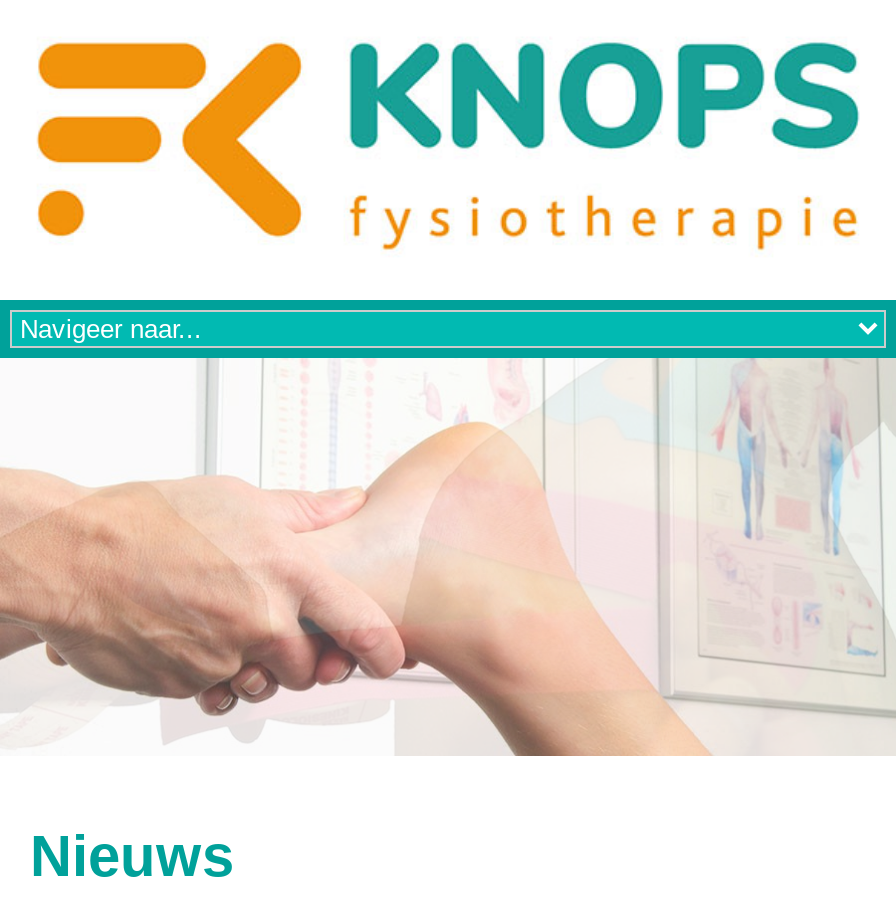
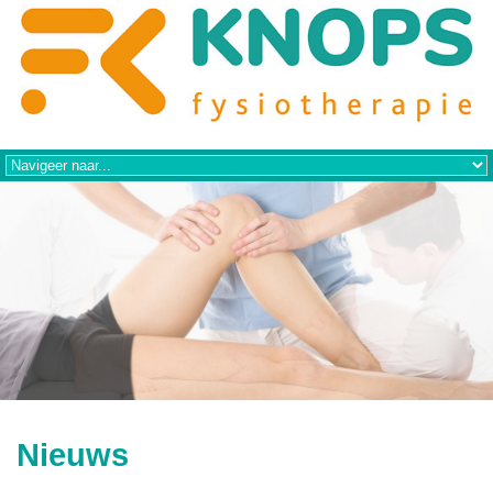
- [image]
+ [image]
